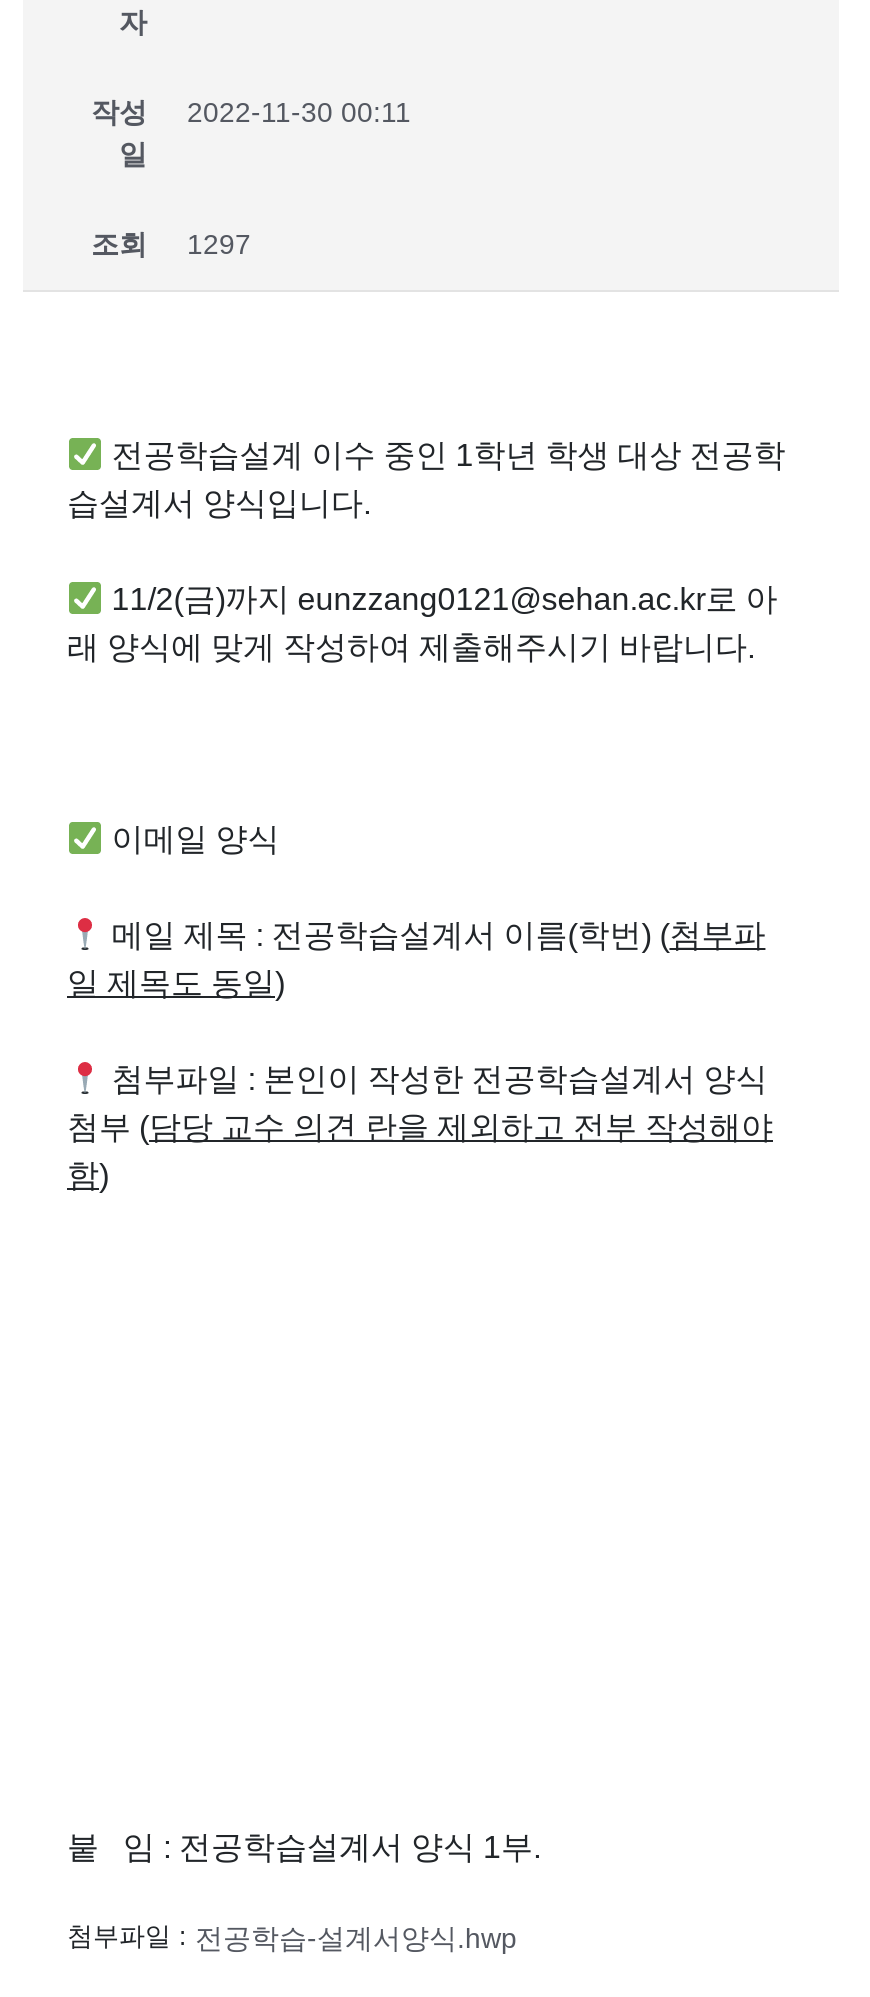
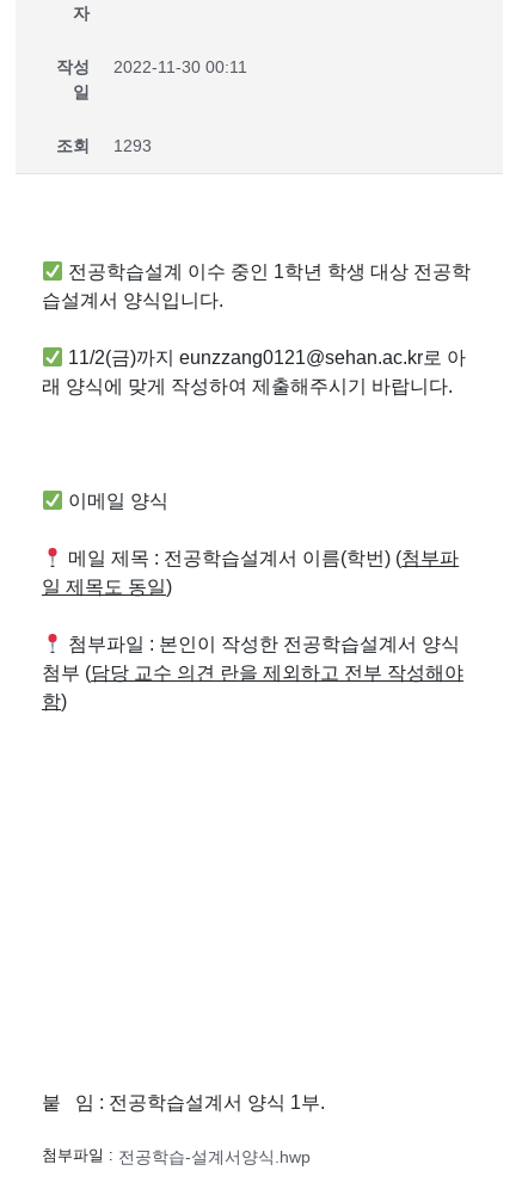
- 조회 1297
+ 조회 1293
